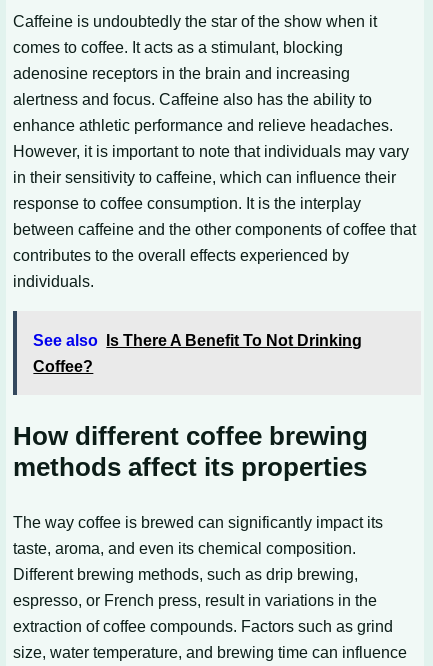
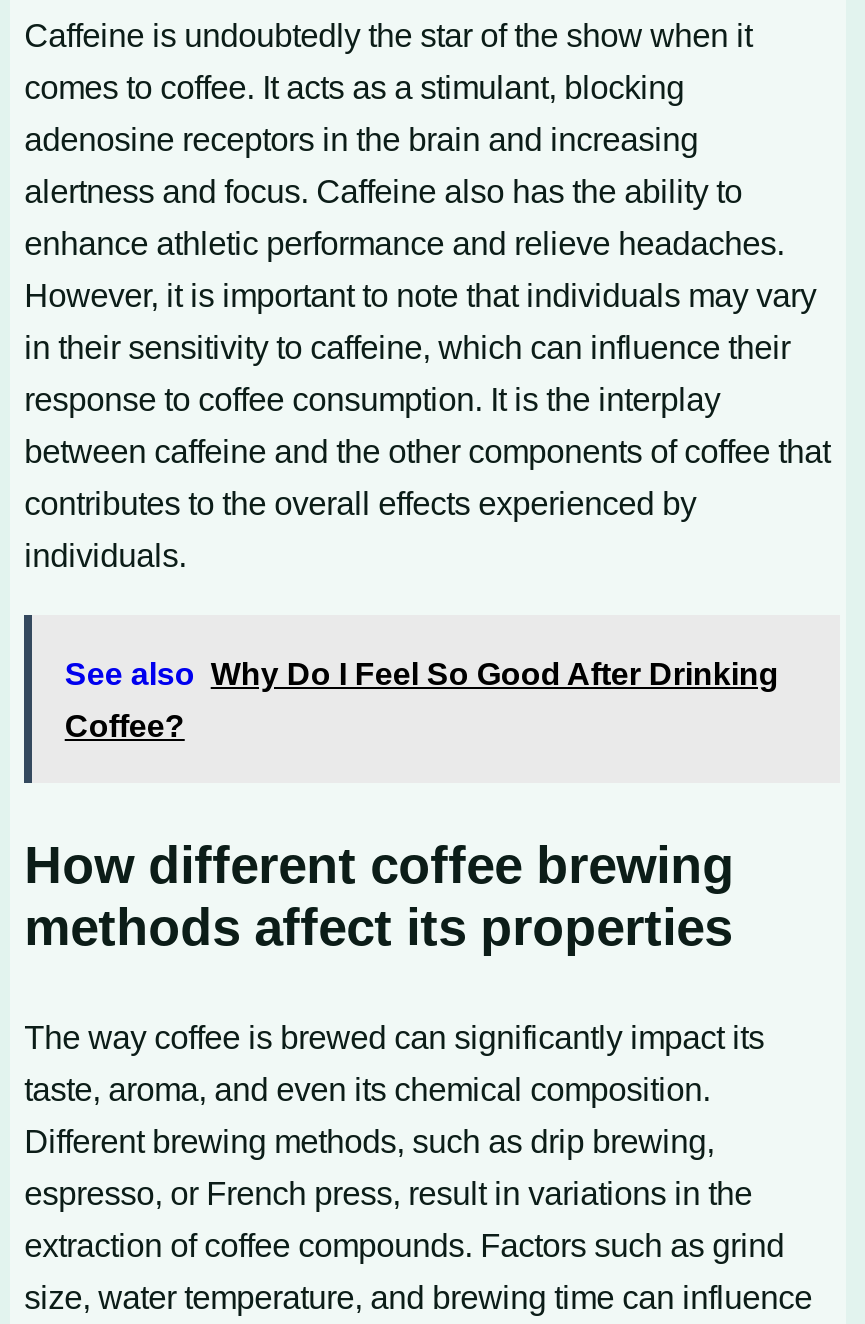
- See also Is There A Benefit To Not Drinking
+ See also Why Do I Feel So Good After Drinking
